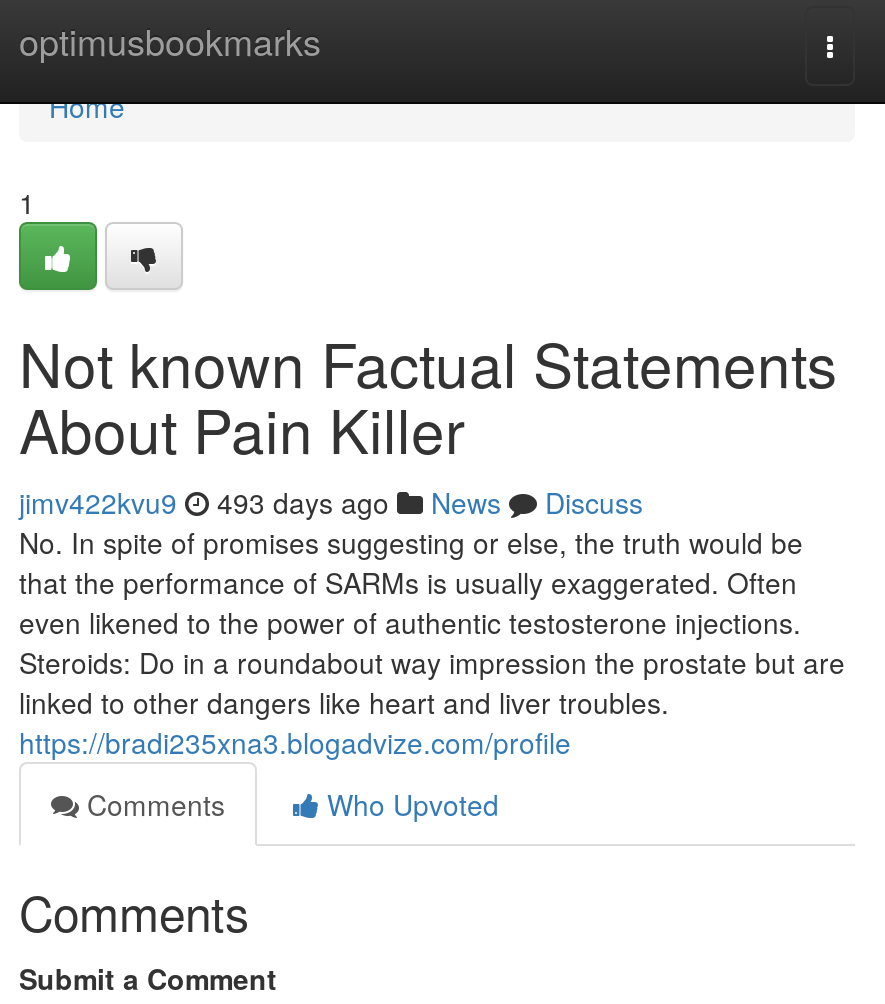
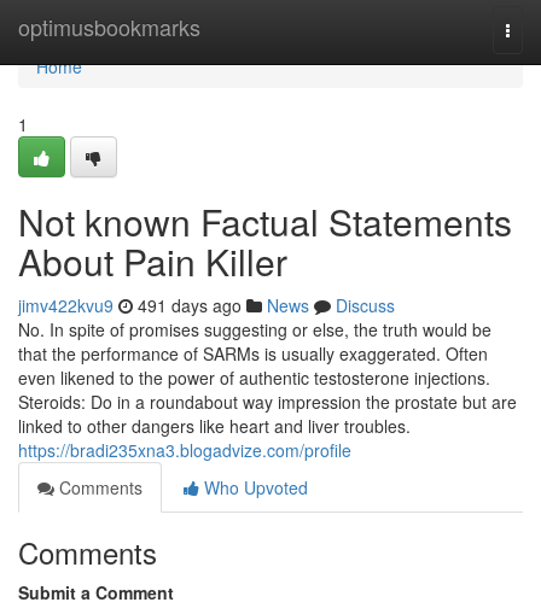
- jimv422kvu9 493 days ago News Discuss
+ jimv422kvu9 491 days ago News Discuss
